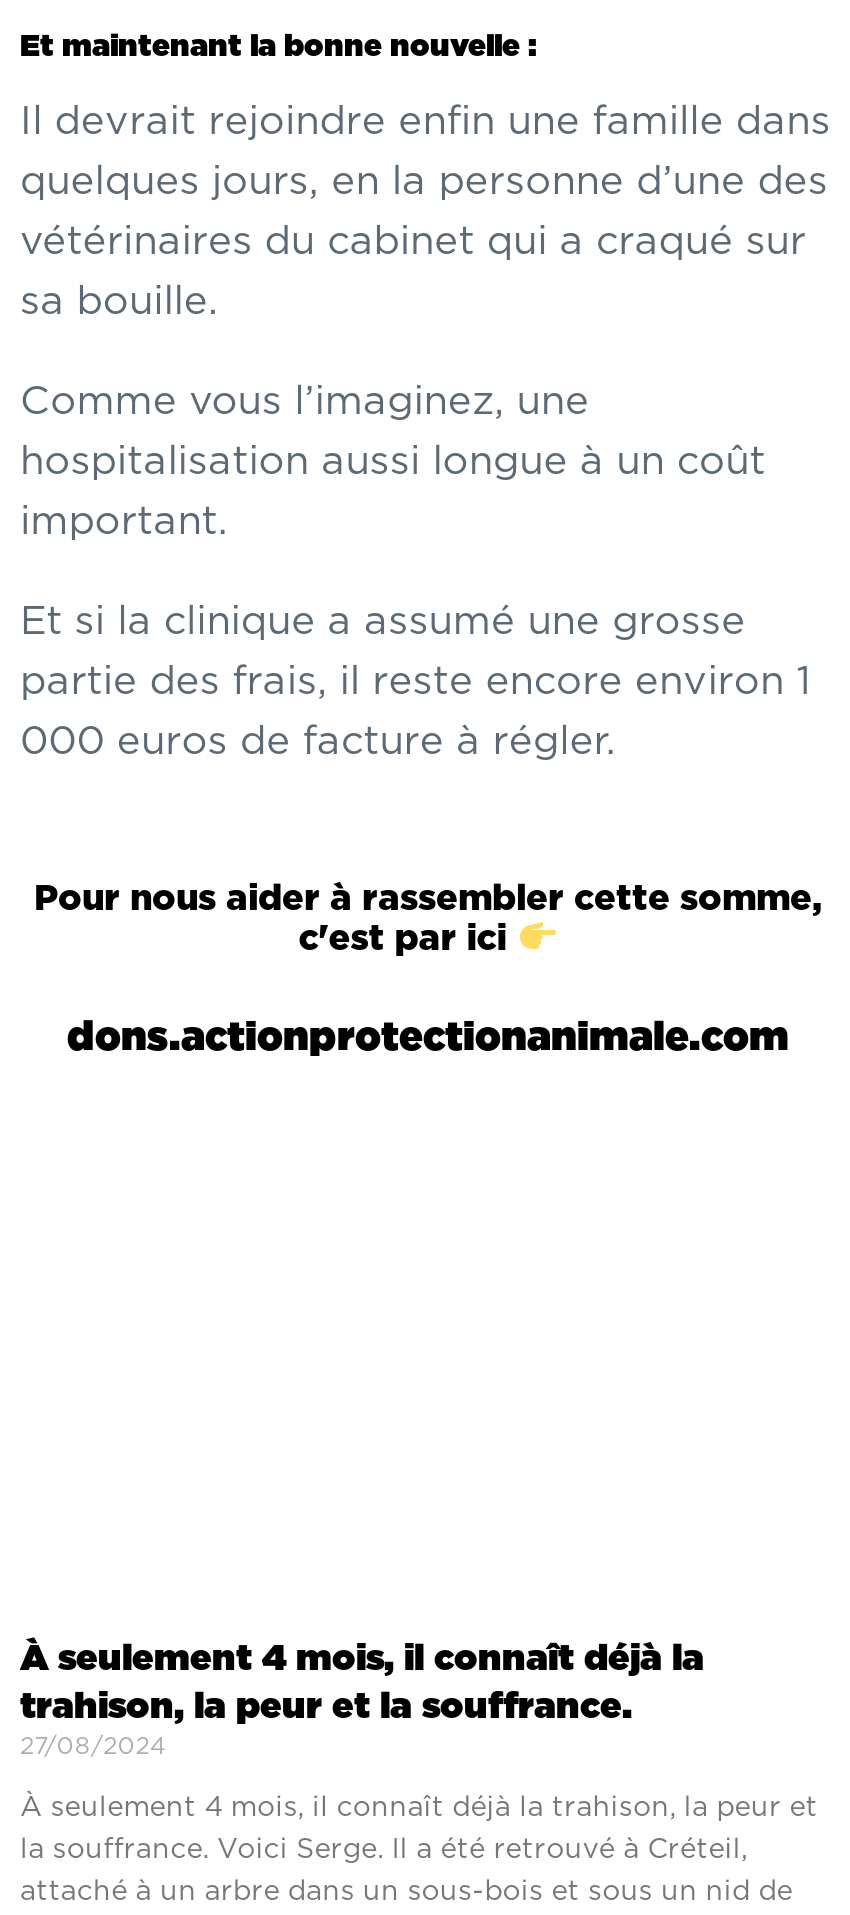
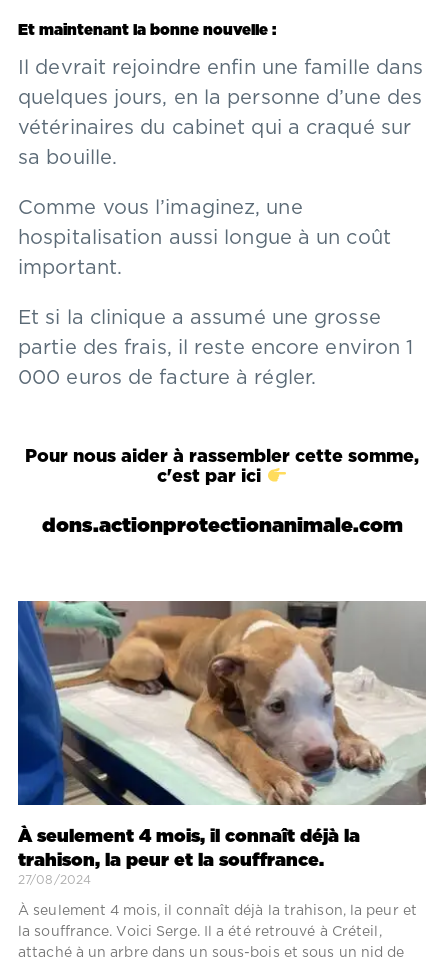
+ [image]
